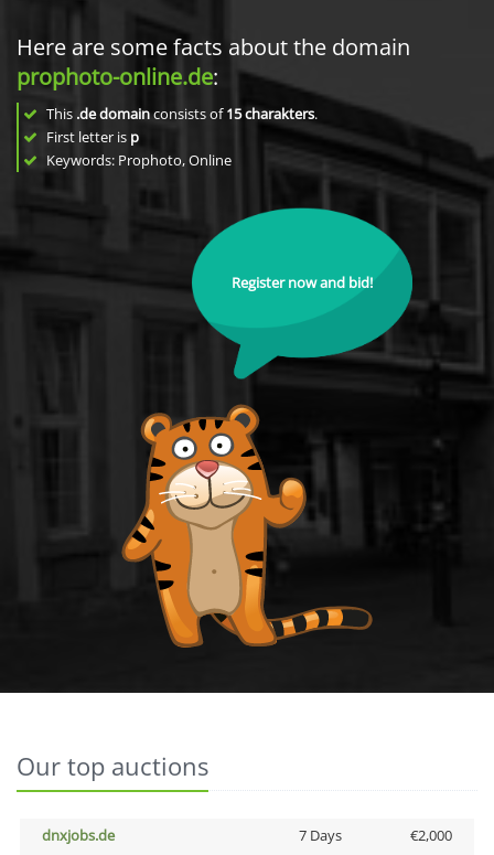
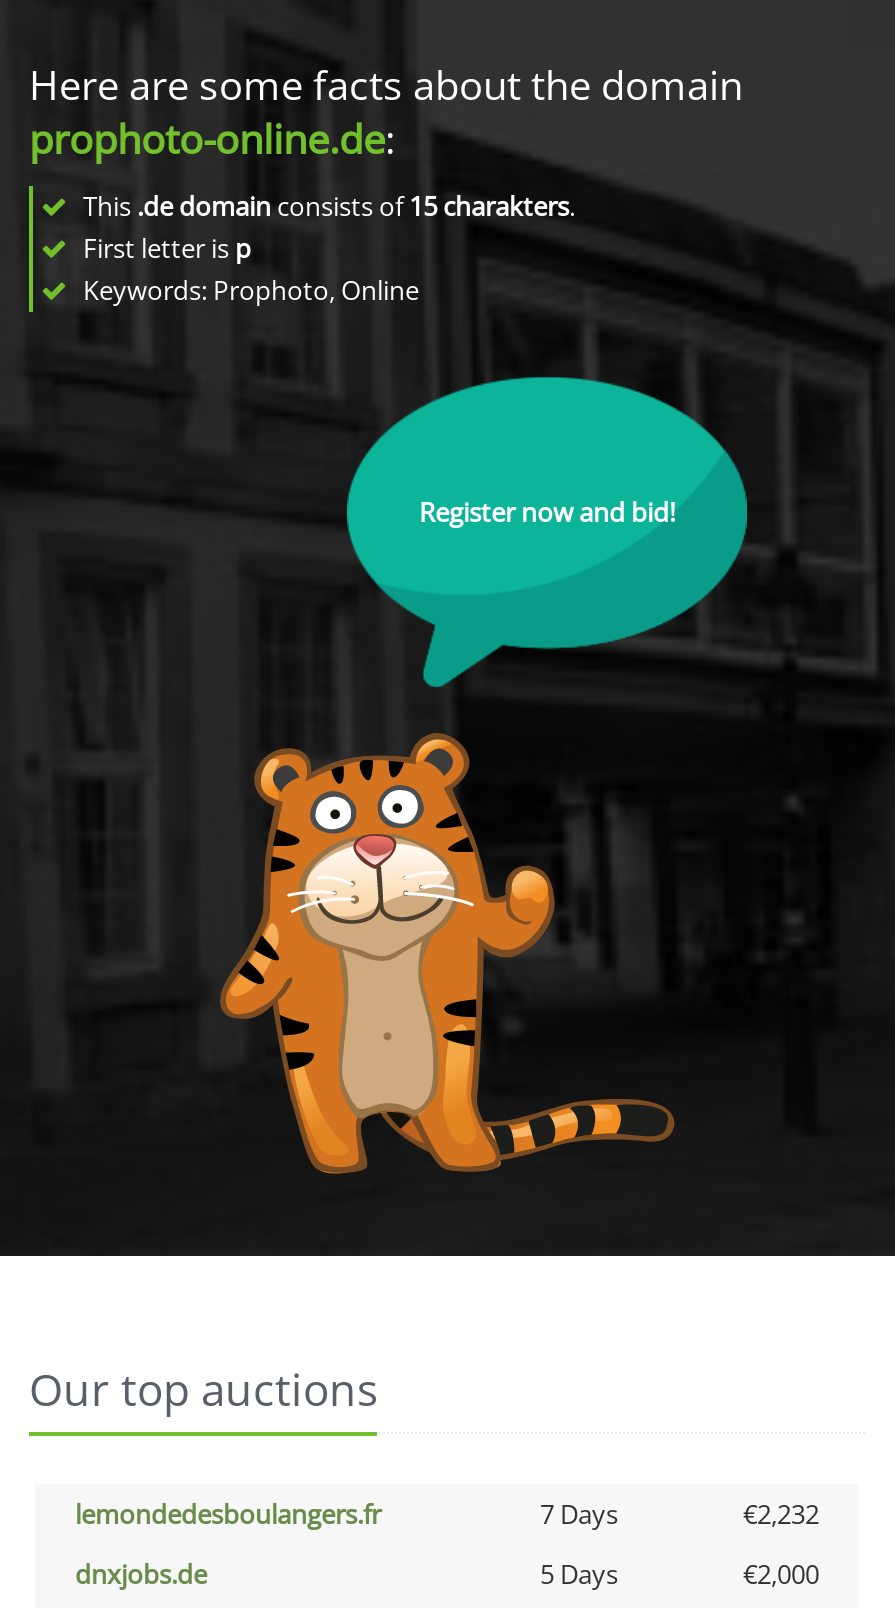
+ lemondedesboulangers.fr
+ 7 Days
+ €2,232

- 7 Days
+ 5 Days
